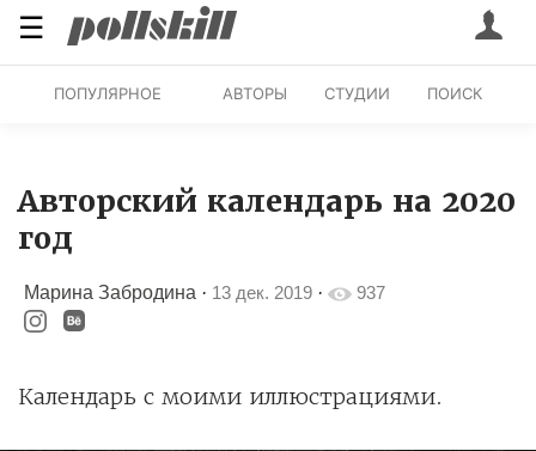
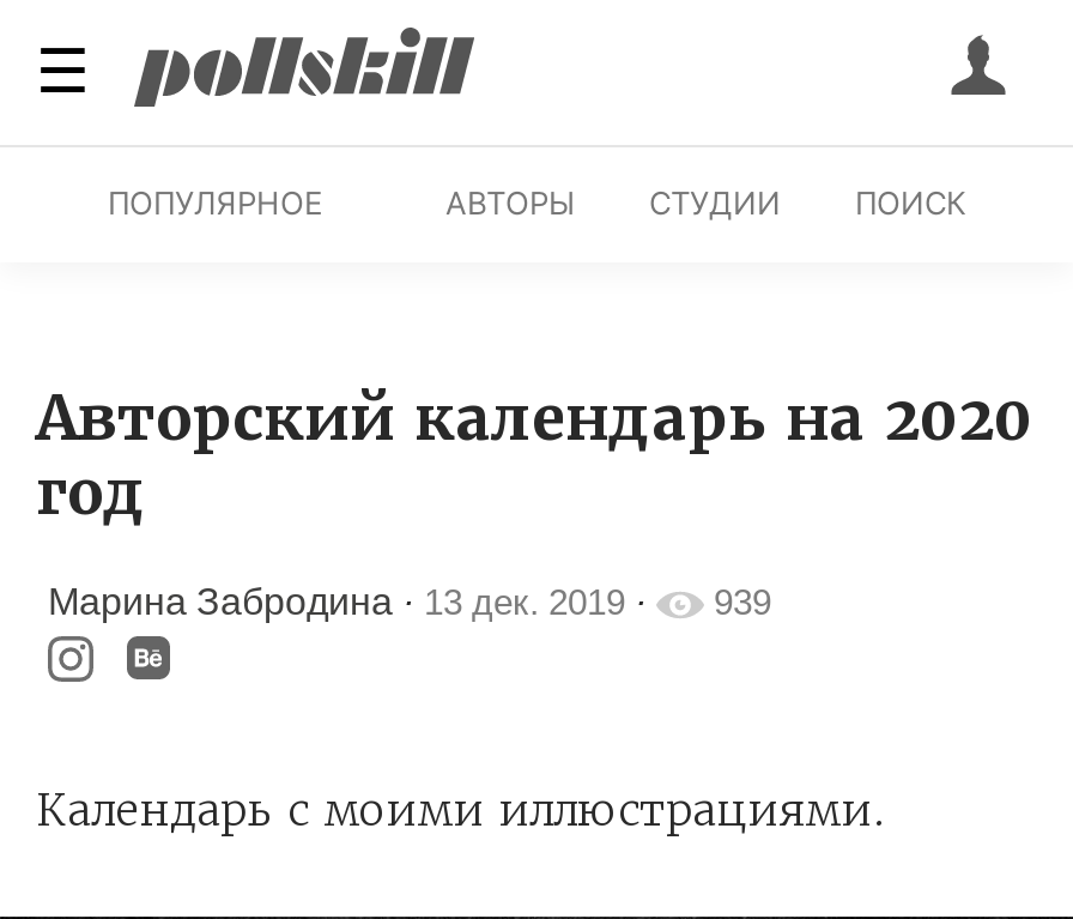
- Марина Забродина · 13 дек. 2019 · 937
+ Марина Забродина · 13 дек. 2019 · 939
